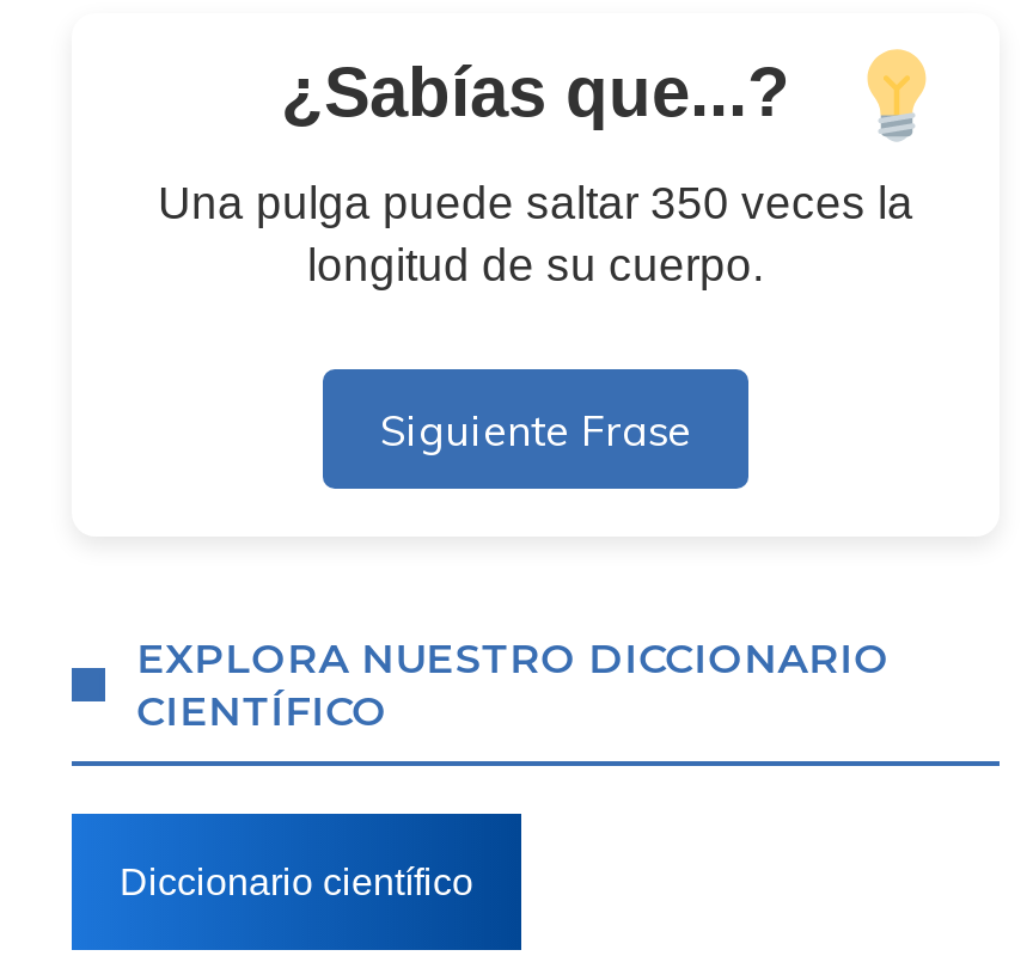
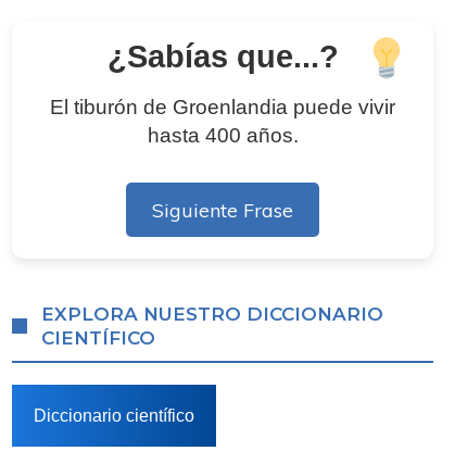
- Una pulga puede saltar 350 veces la
- longitud de su cuerpo.
+ El tiburón de Groenlandia puede vivir
+ hasta 400 años.
